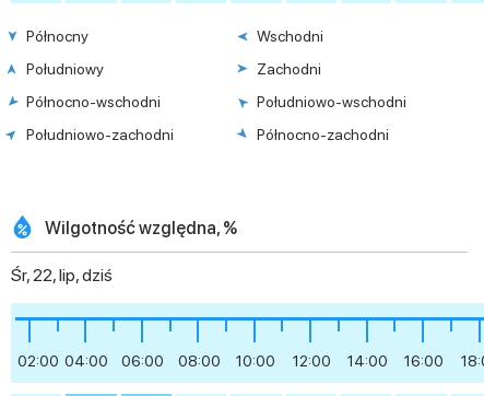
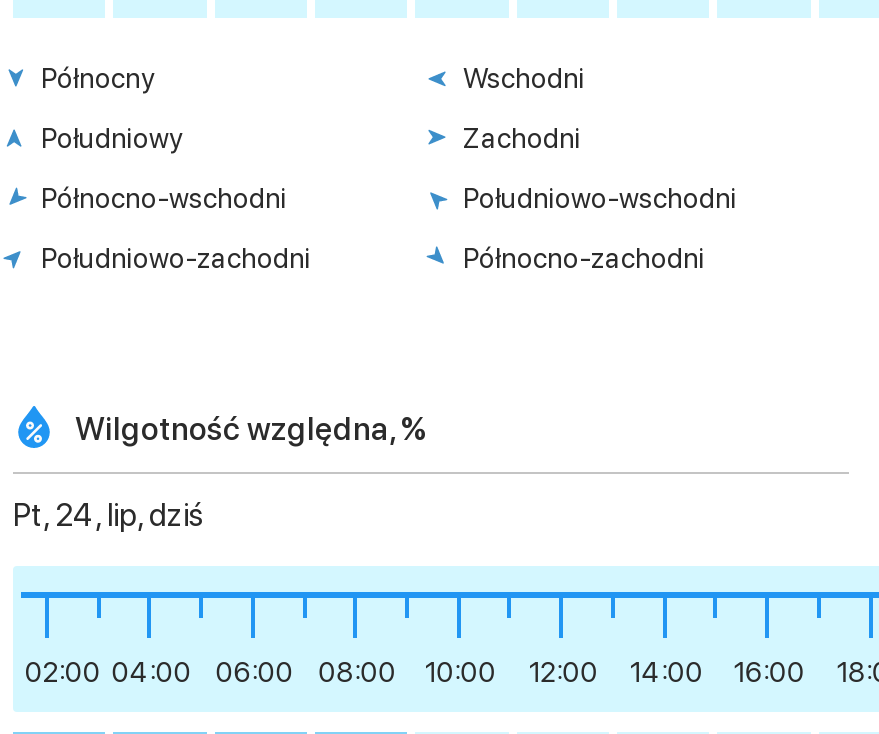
- Śr, 22, lip, dziś
+ Pt, 24, lip, dziś
